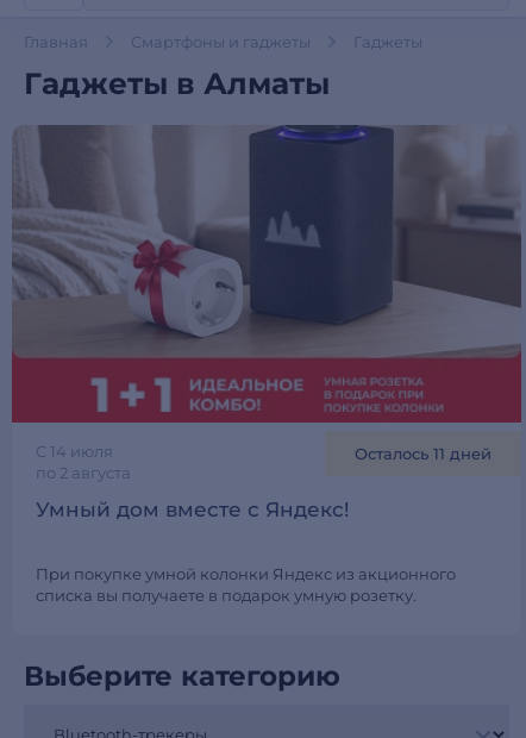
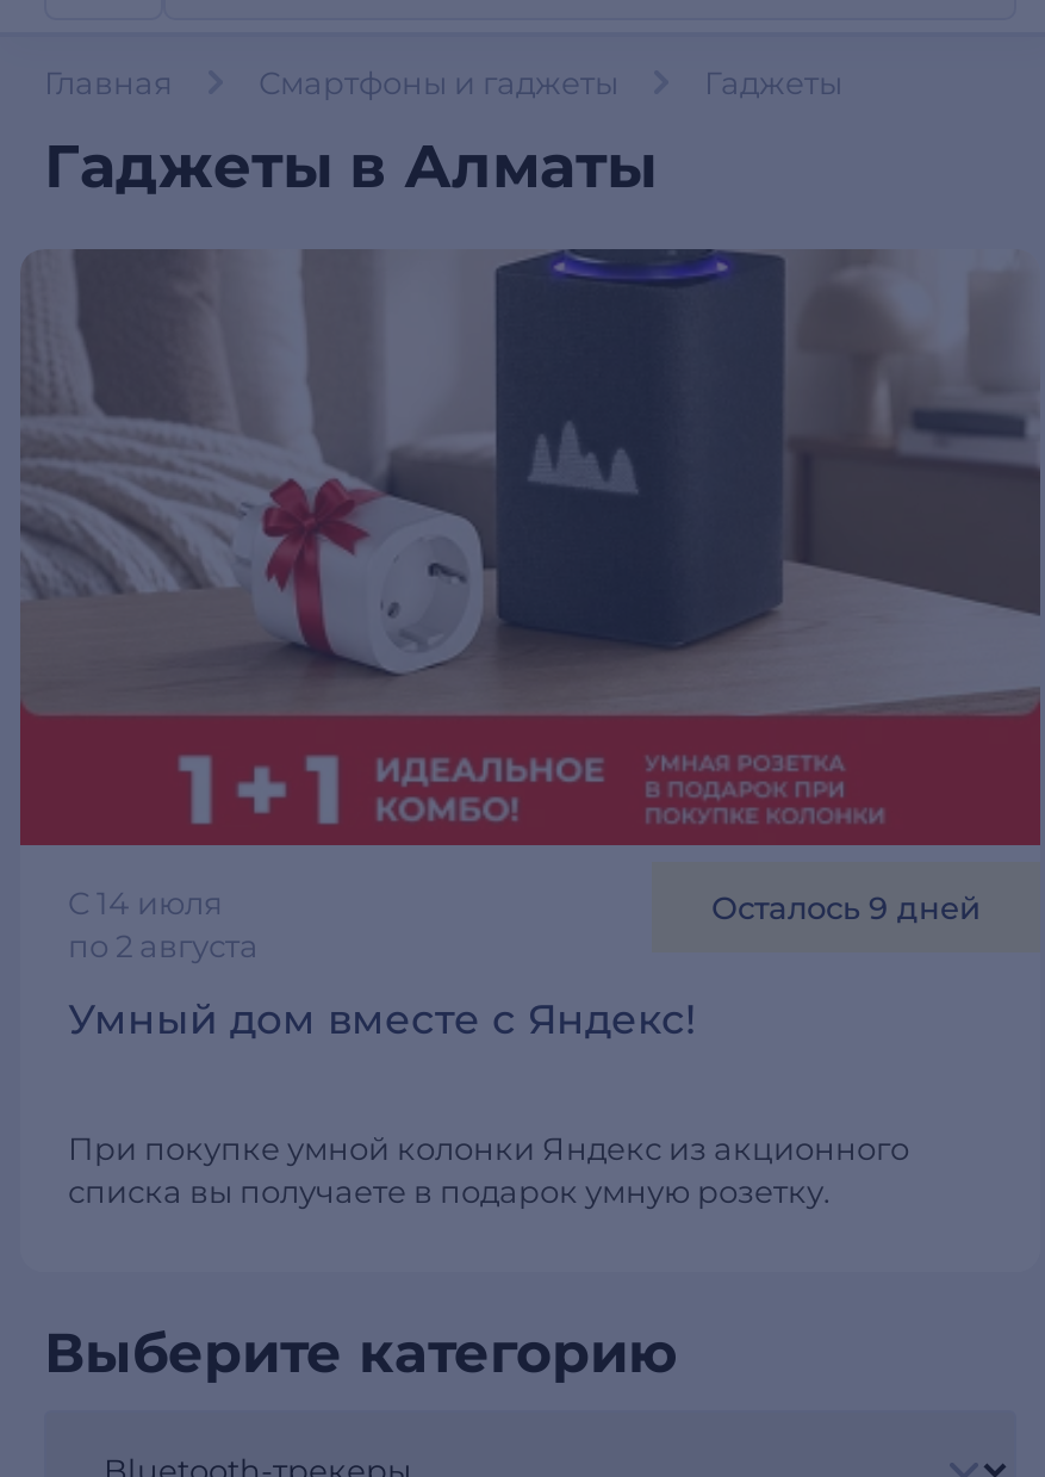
- Осталось 11 дней
+ Осталось 9 дней
